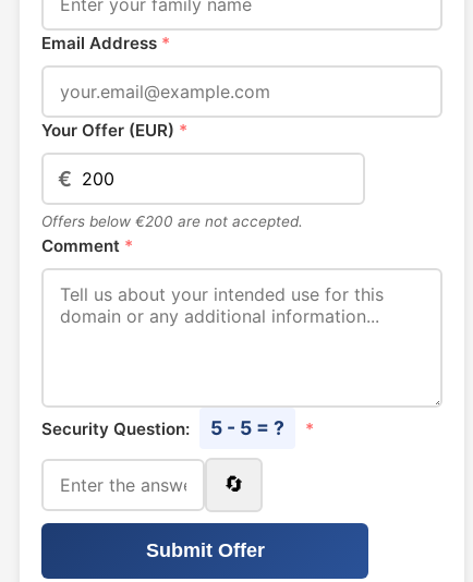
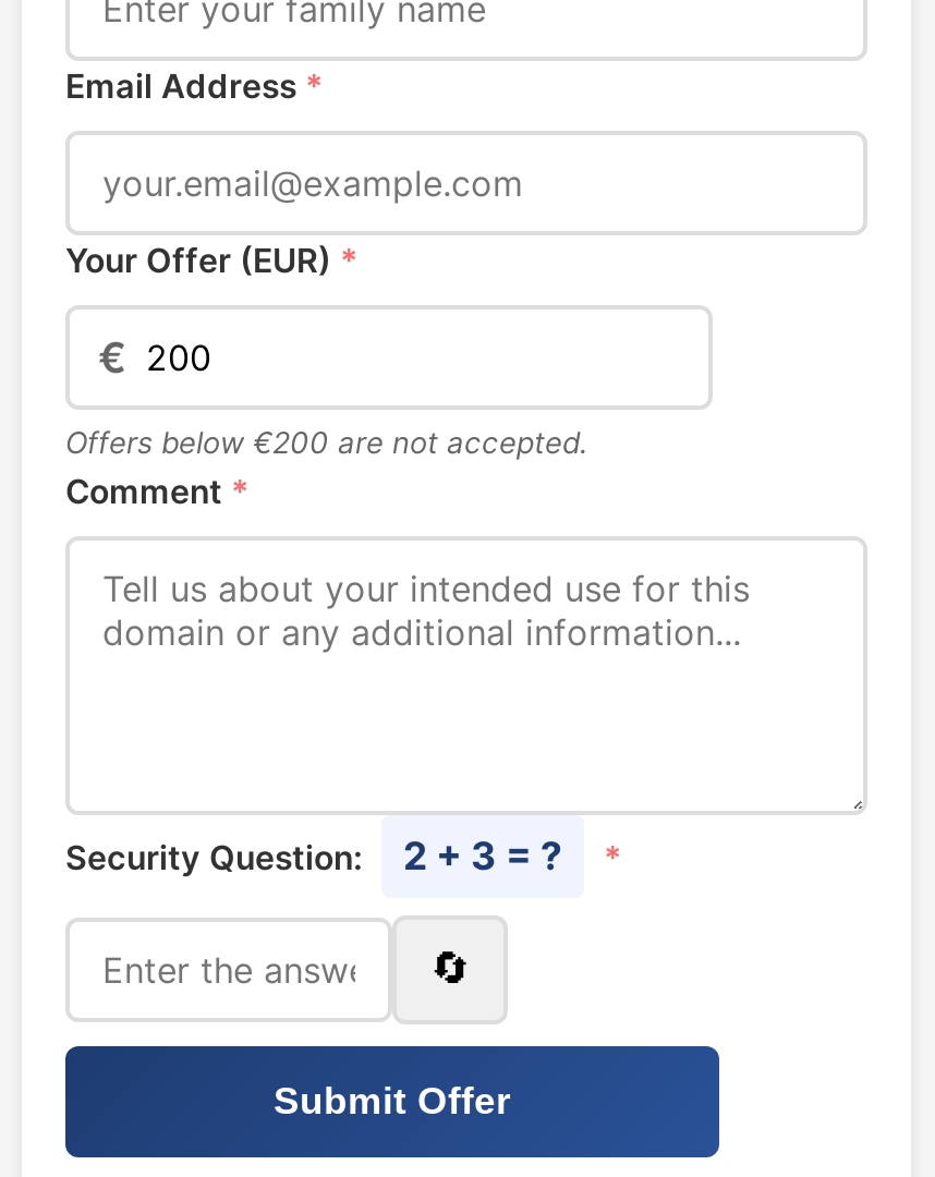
- 5 - 5 = ?
+ 2 + 3 = ?
